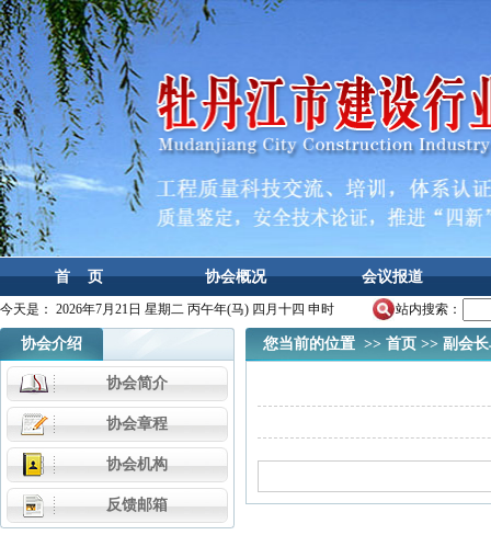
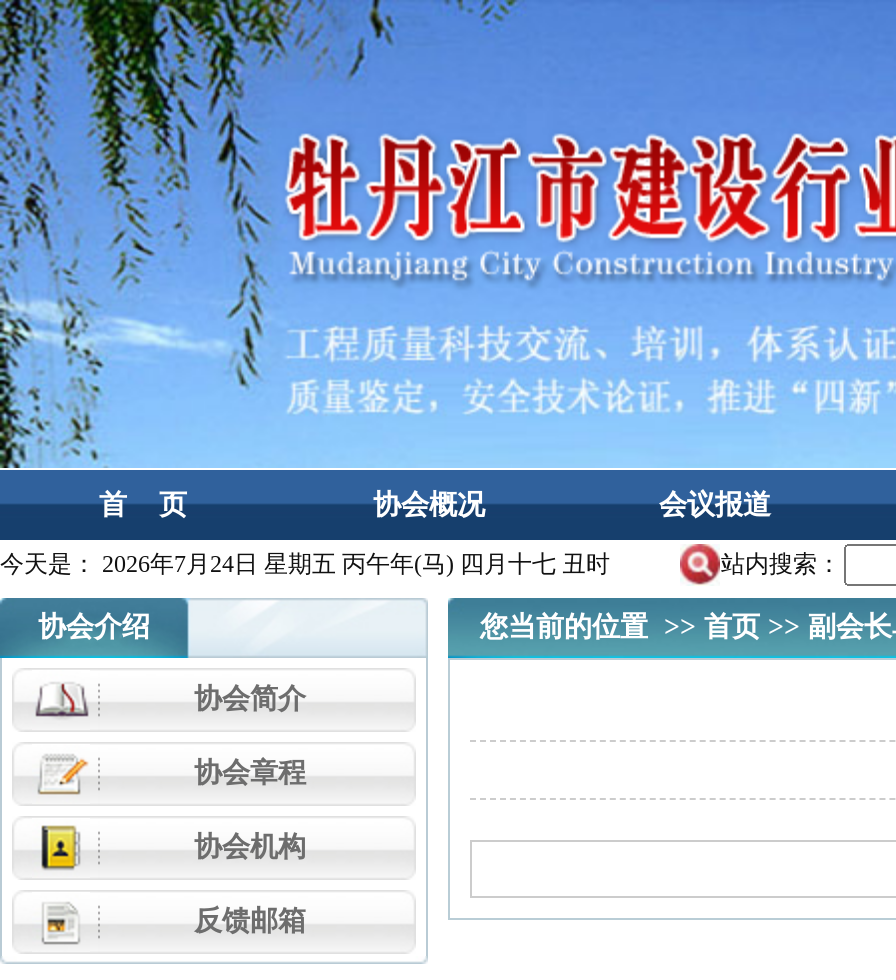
- 今天是：2026年7月21日 星期二 丙午年(马) 四月十四 申时
+ 今天是：2026年7月24日 星期五 丙午年(马) 四月十七 丑时
